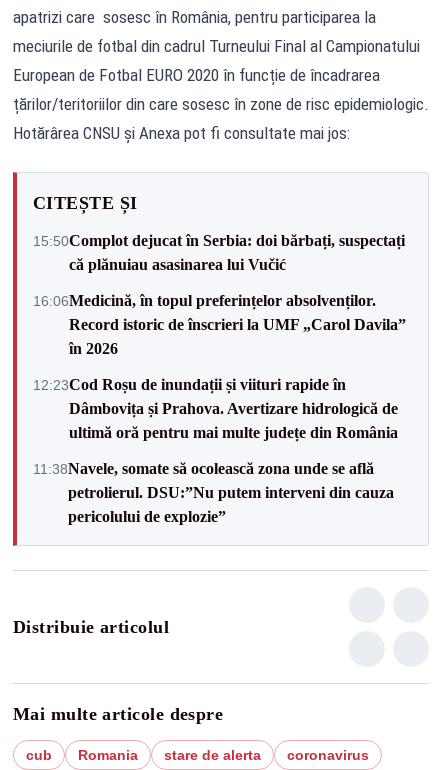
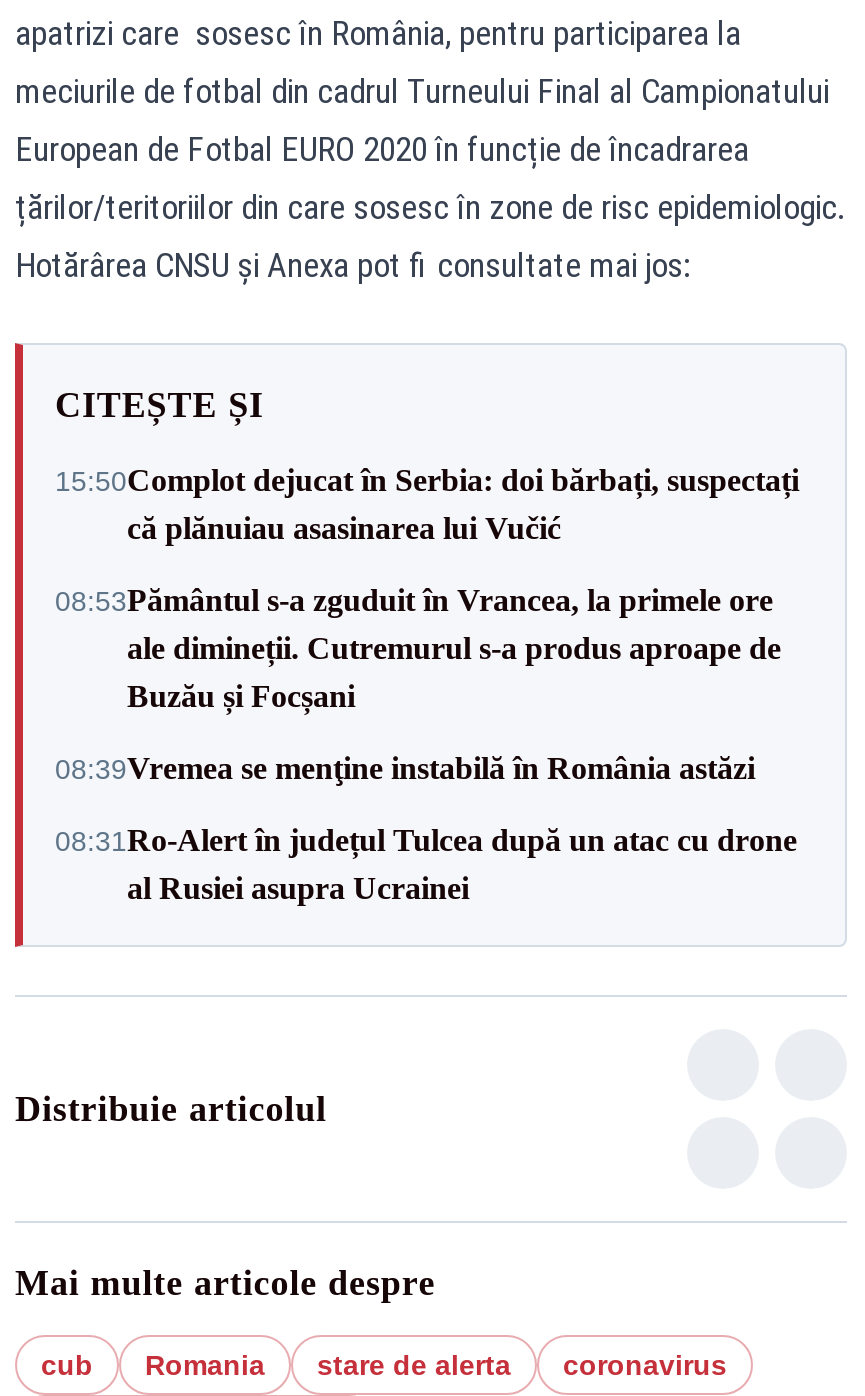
- 16:06Medicină, în topul preferințelor absolvenților.
- Record istoric de înscrieri la UMF „Carol Davila”
- în 2026
+ 08:53Pământul s-a zguduit în Vrancea, la primele ore
+ ale dimineții. Cutremurul s-a produs aproape de
+ Buzău și Focșani

- 12:23Cod Roșu de inundații și viituri rapide în
- Dâmbovița și Prahova. Avertizare hidrologică de
- ultimă oră pentru mai multe județe din România
+ 08:39Vremea se menţine instabilă în România astăzi

- 11:38Navele, somate să ocolească zona unde se află
- petrolierul. DSU:”Nu putem interveni din cauza
- pericolului de explozie”
+ 08:31Ro-Alert în județul Tulcea după un atac cu drone
+ al Rusiei asupra Ucrainei
